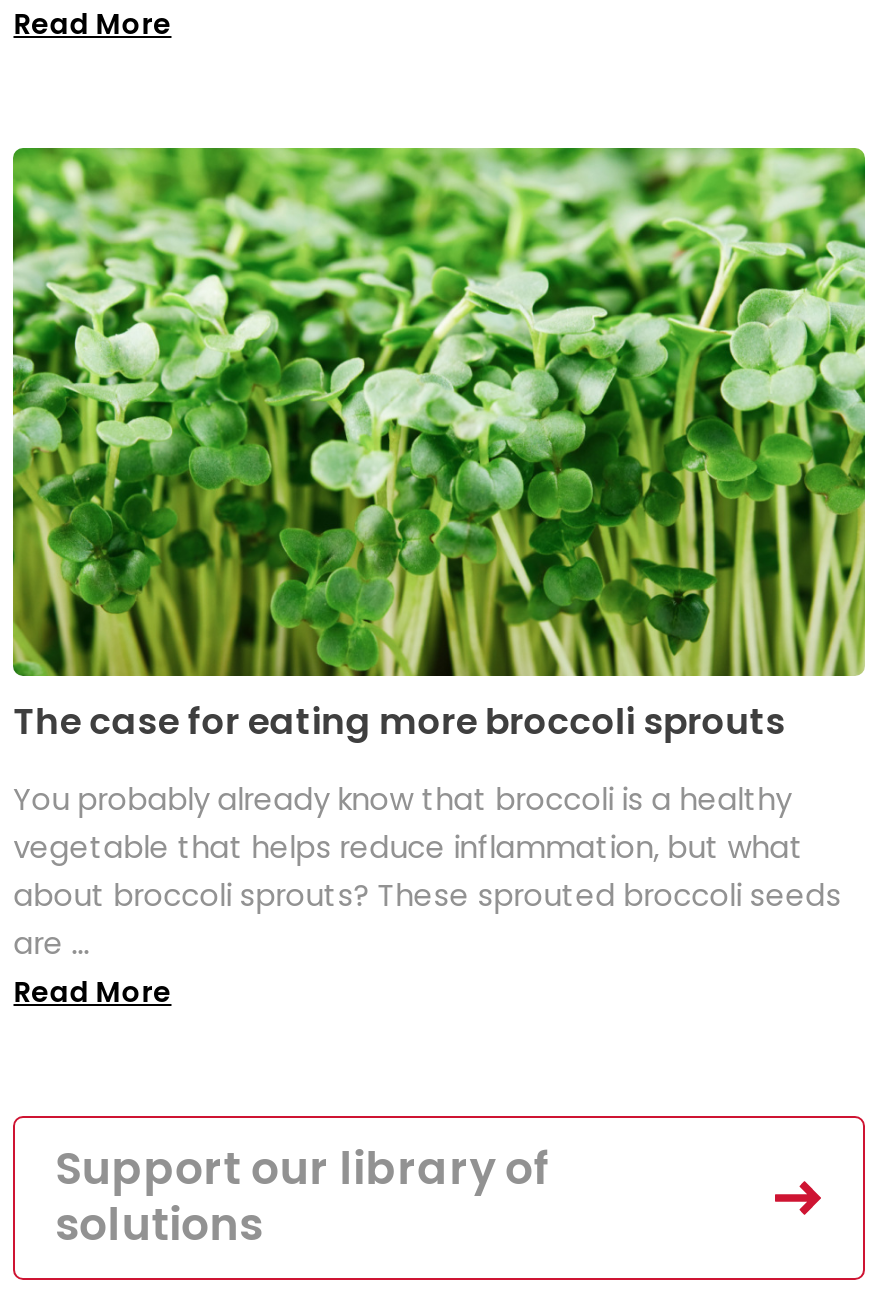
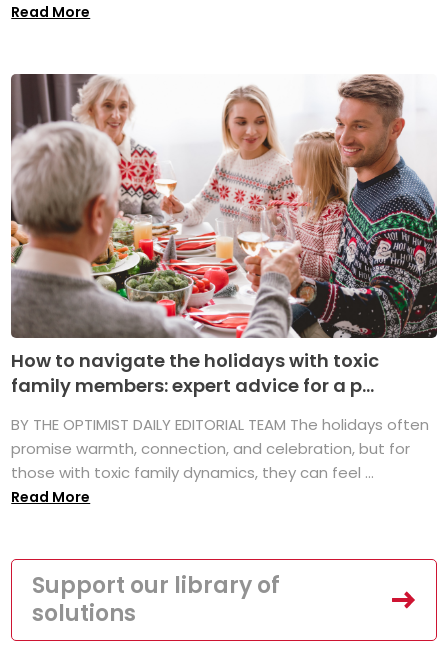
- [image]
- The case for eating more broccoli sprouts
+ [image]
+ How to navigate the holidays with toxic
+ family members: expert advice for a p...

- You probably already know that broccoli is a healthy
- vegetable that helps reduce inflammation, but what
- about broccoli sprouts? These sprouted broccoli seeds
- are ...
+ BY THE OPTIMIST DAILY EDITORIAL TEAM The holidays often
+ promise warmth, connection, and celebration, but for
+ those with toxic family dynamics, they can feel ...
